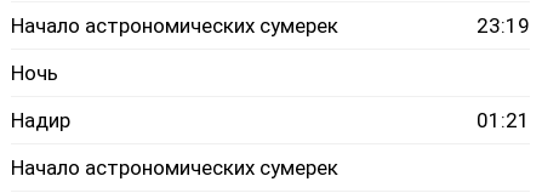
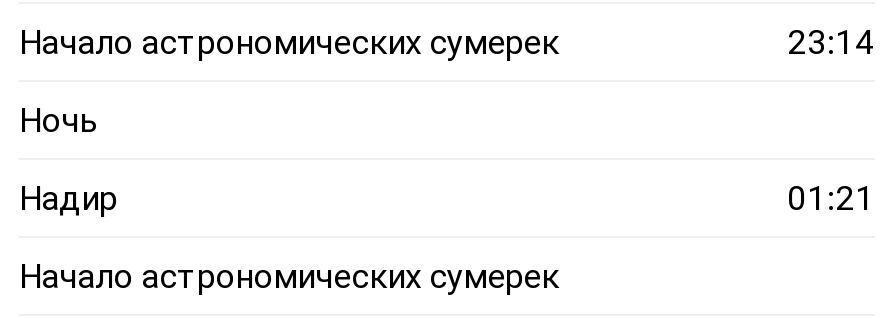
- 23:19
+ 23:14
